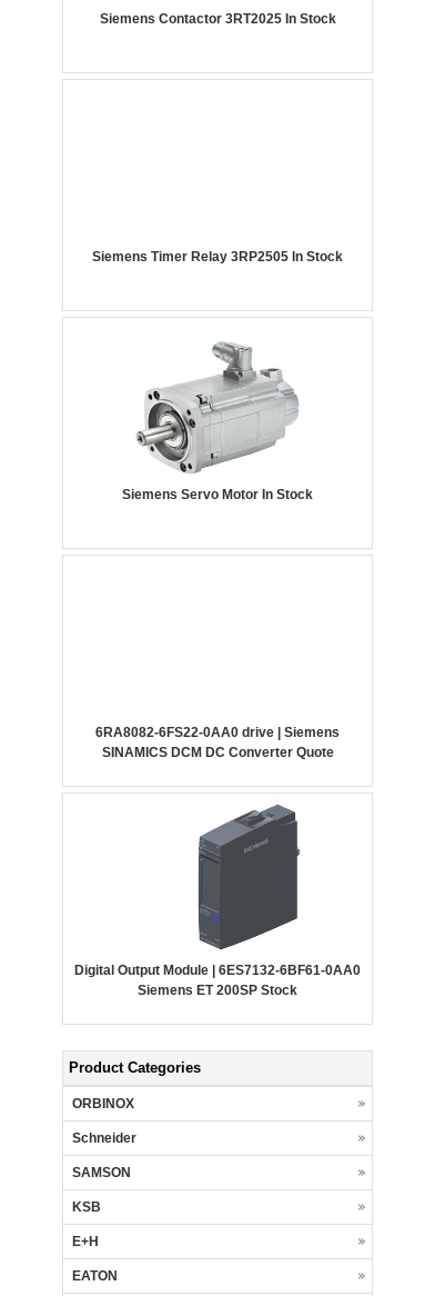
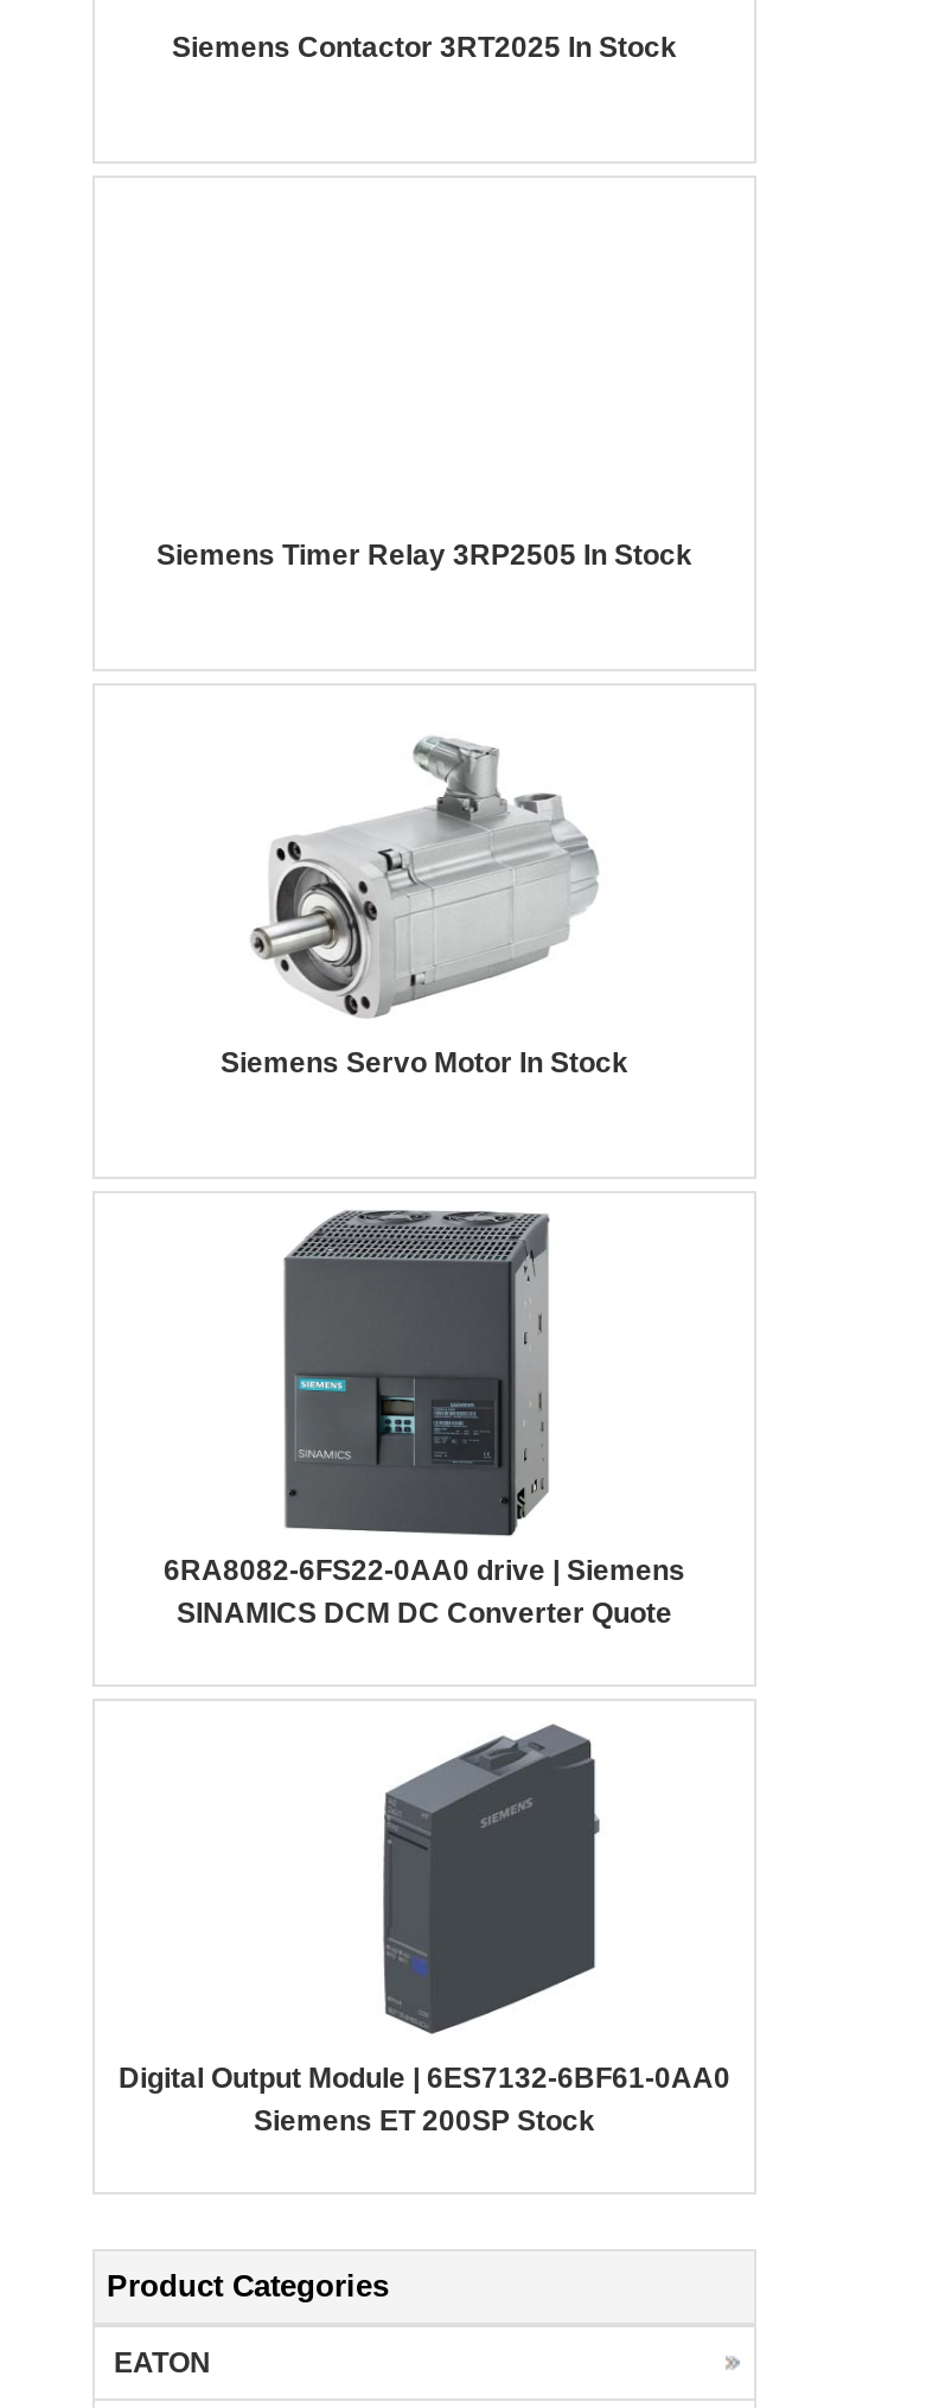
+ [image]

- ORBINOX
- Schneider
- SAMSON
- KSB
- E+H
